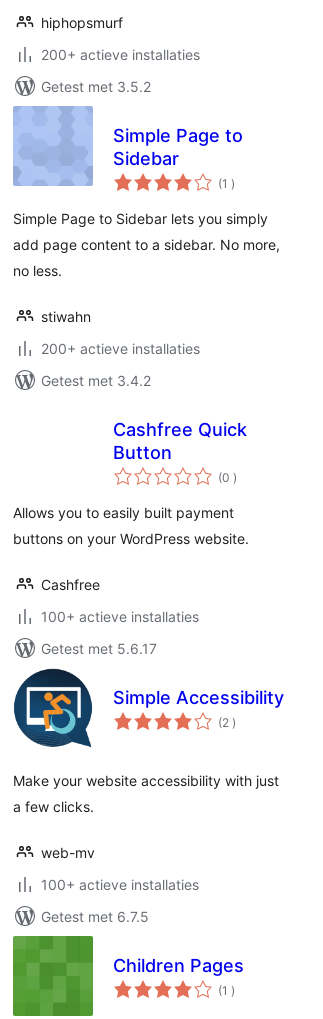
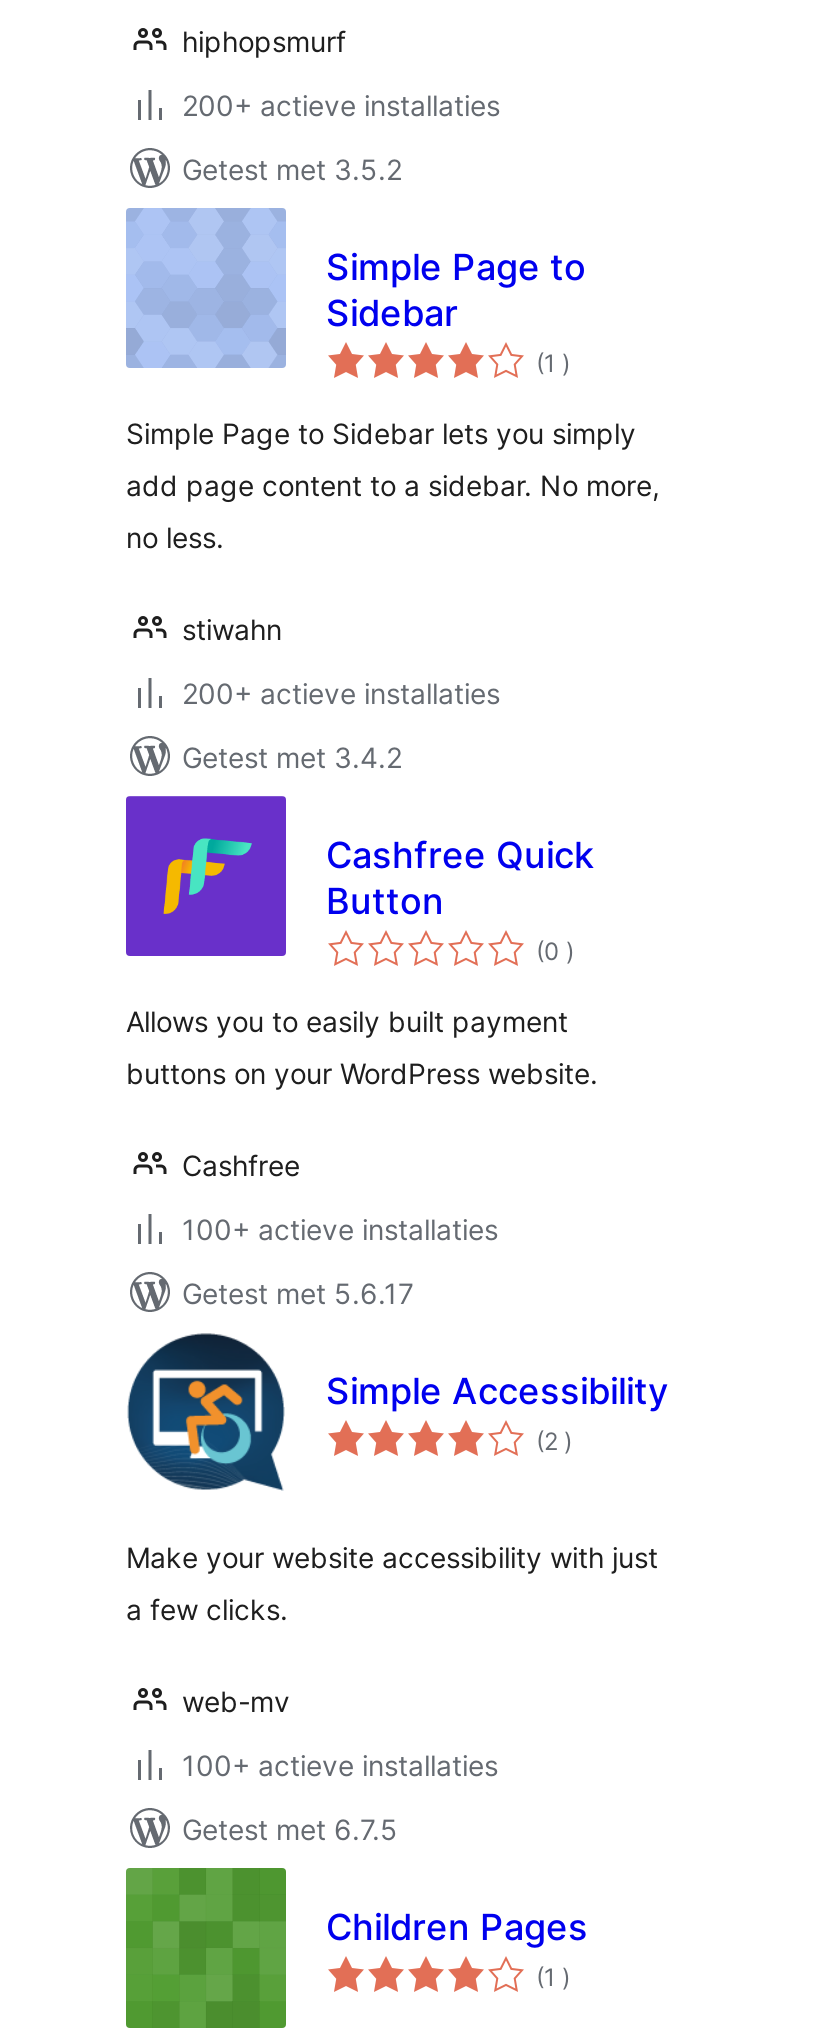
+ [image]
